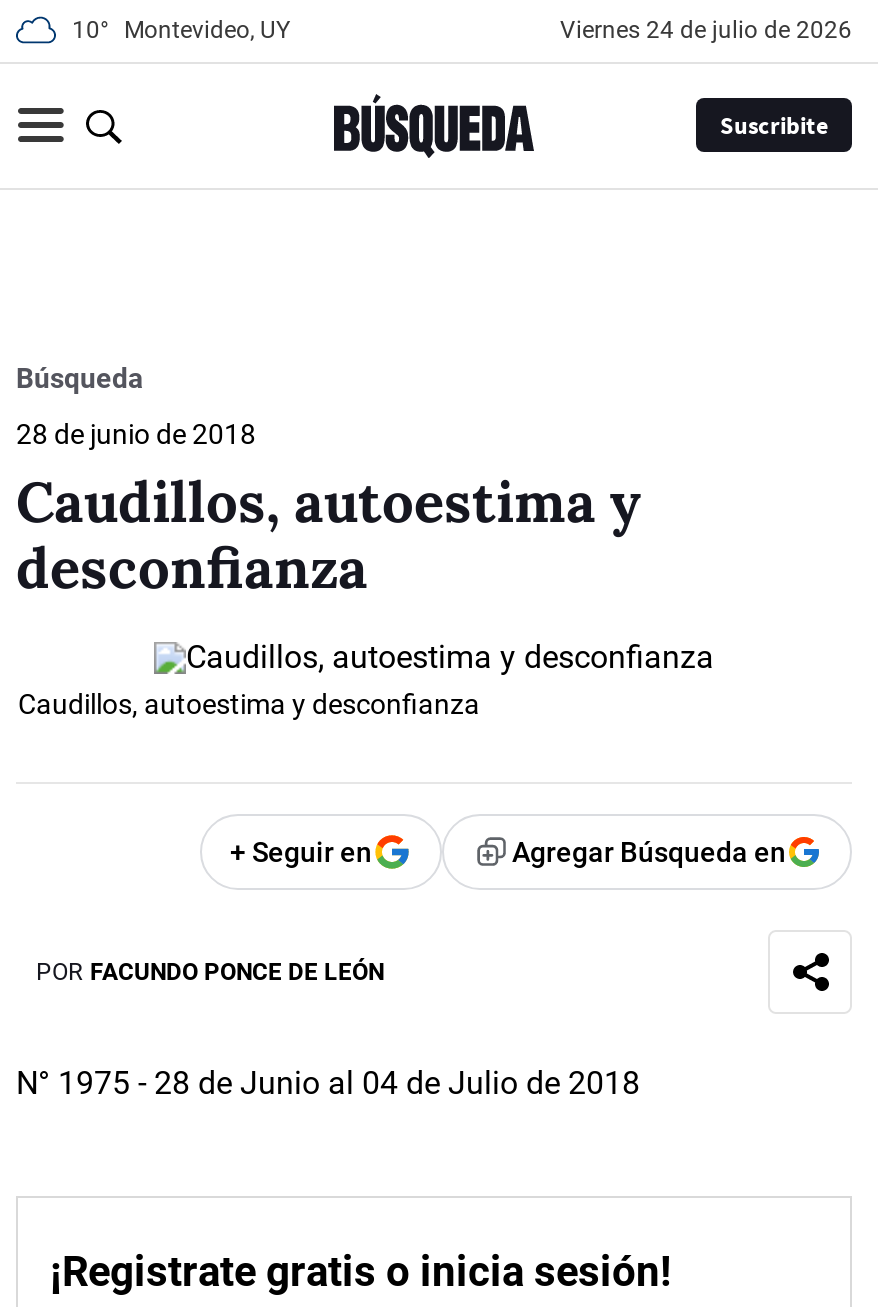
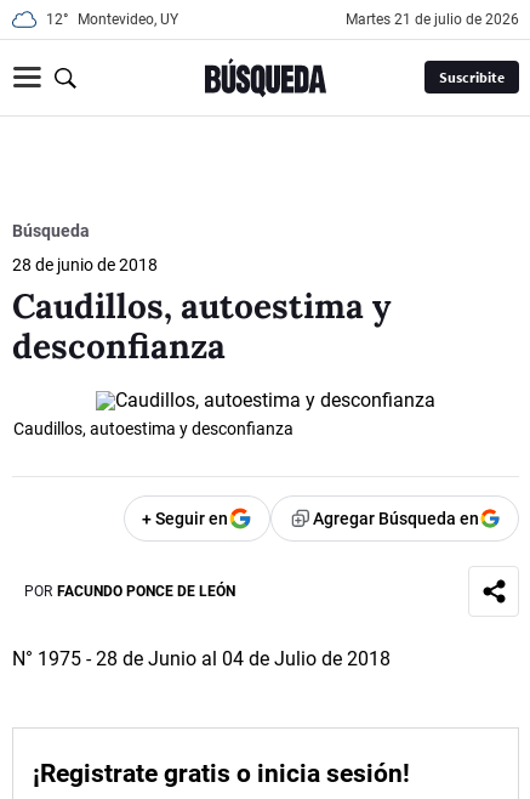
- 10° Montevideo, UY
+ 12° Montevideo, UY

- viernes 24 de julio de 2026
+ martes 21 de julio de 2026
